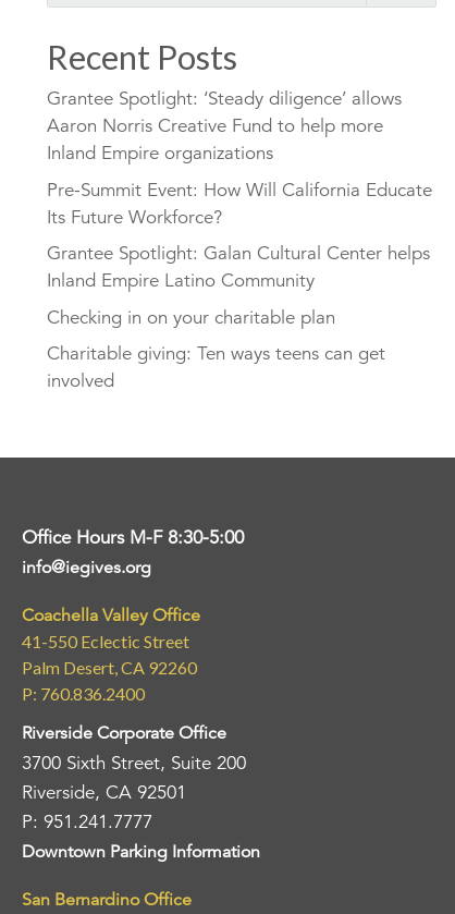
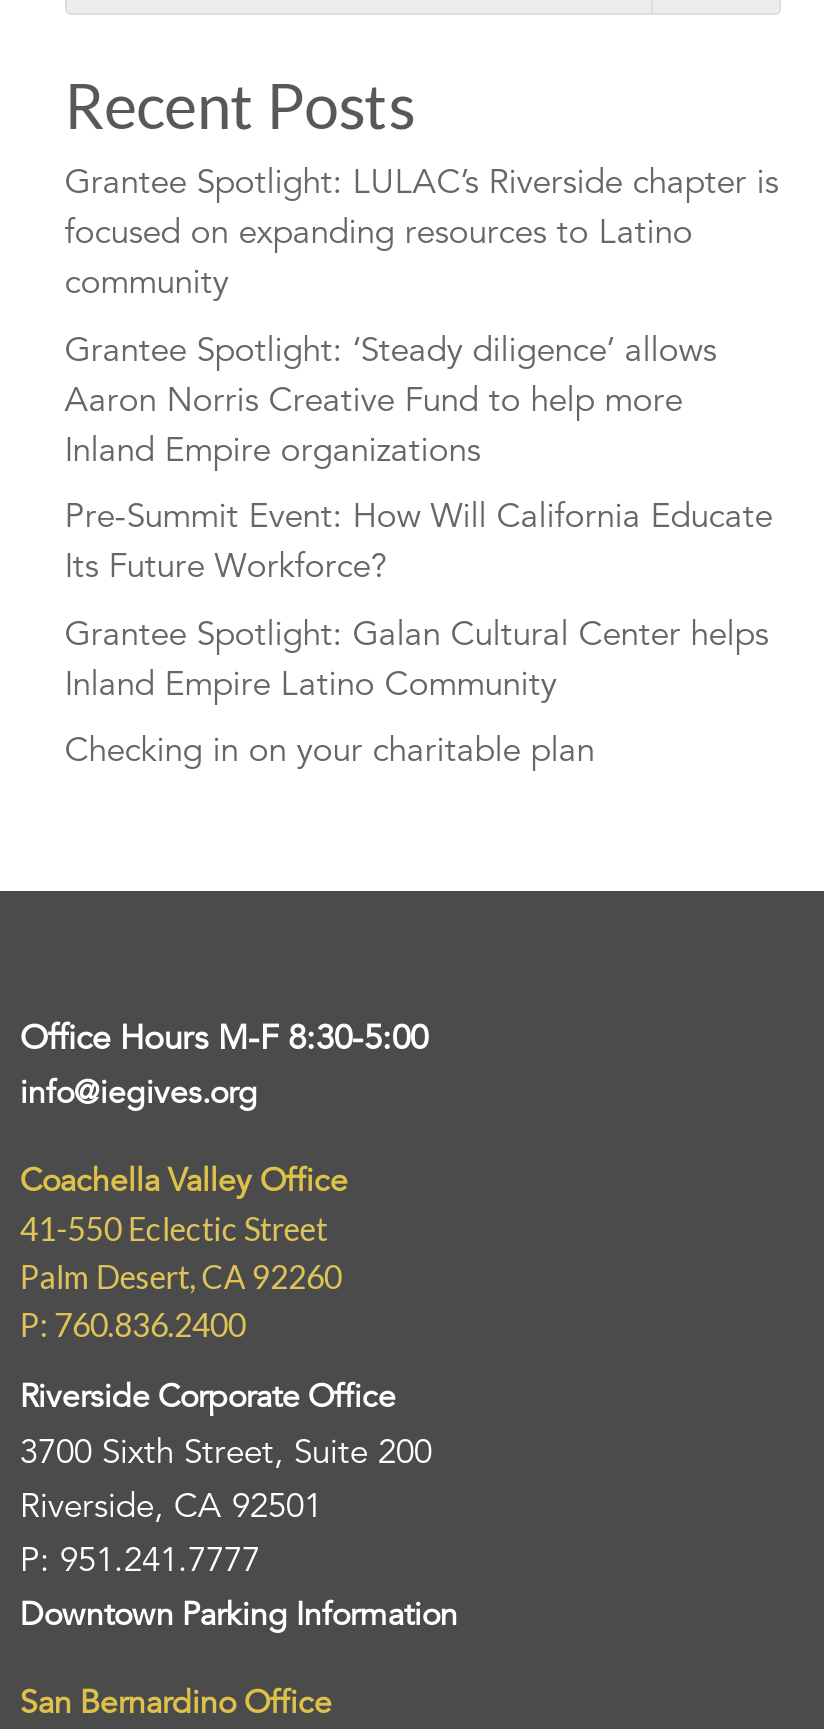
+ Grantee Spotlight: LULAC’s Riverside chapter is
+ focused on expanding resources to Latino
+ community

moved down: Grantee Spotlight: ‘Steady diligence’ allows | Aaron Norris Creative Fund to help more | Inland Empire organizations | Pre-Summit Event: How Will California Educate | Its Future Workforce? | Grantee Spotlight: Galan Cultural Center helps | Inland Empire Latino Community | Checking in on your charitable plan

- Charitable giving: Ten ways teens can get
- involved
